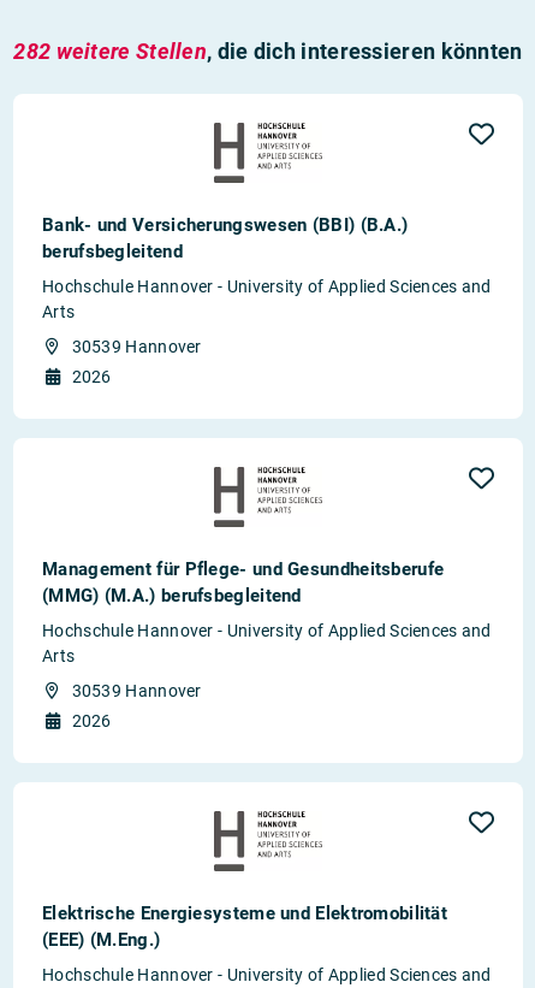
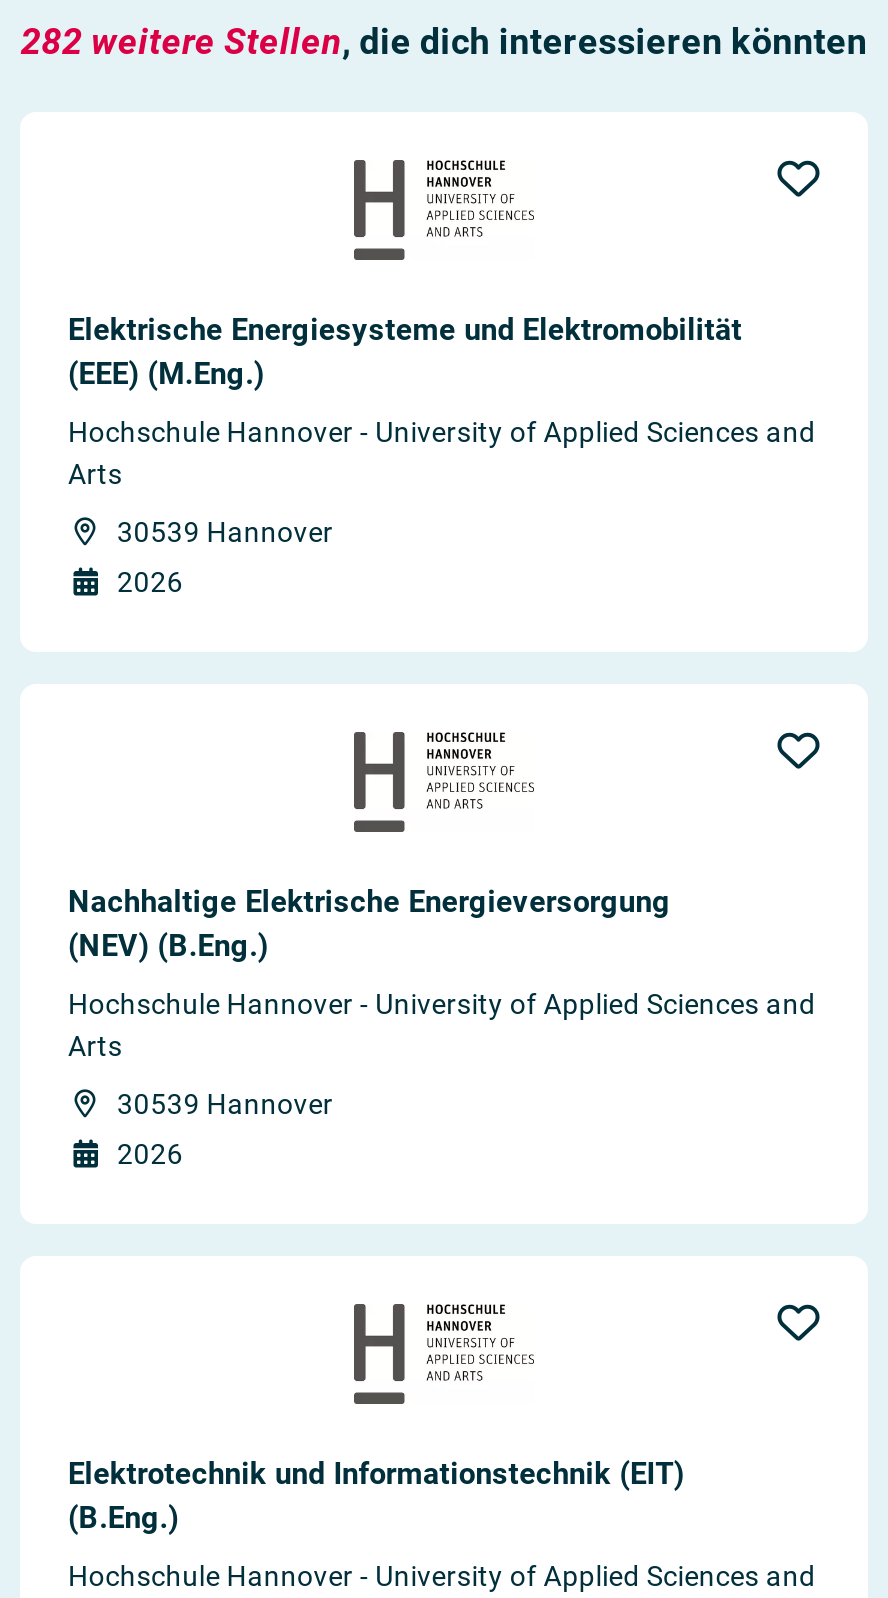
- Bank- und Versicherungswesen (BBI) (B.A.)
- berufsbegleitend

- Management für Pflege- und Gesundheitsberufe
- (MMG) (M.A.) berufsbegleitend
+ Nachhaltige Elektrische Energieversorgung
+ (NEV) (B.Eng.)

+ Elektrotechnik und Informationstechnik (EIT)
+ (B.Eng.)

moved up: Elektrische Energiesysteme und Elektromobilität | (EEE) (M.Eng.)
